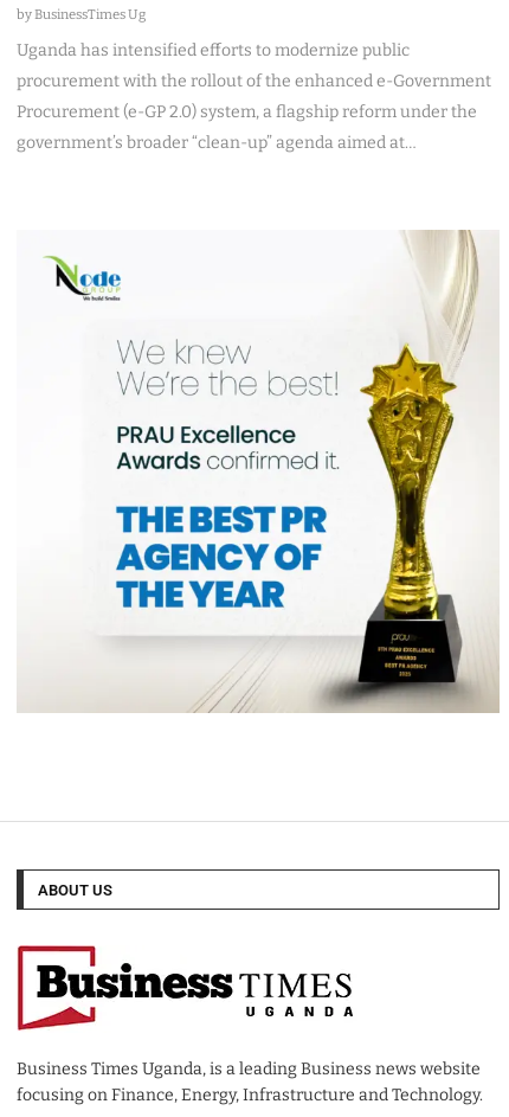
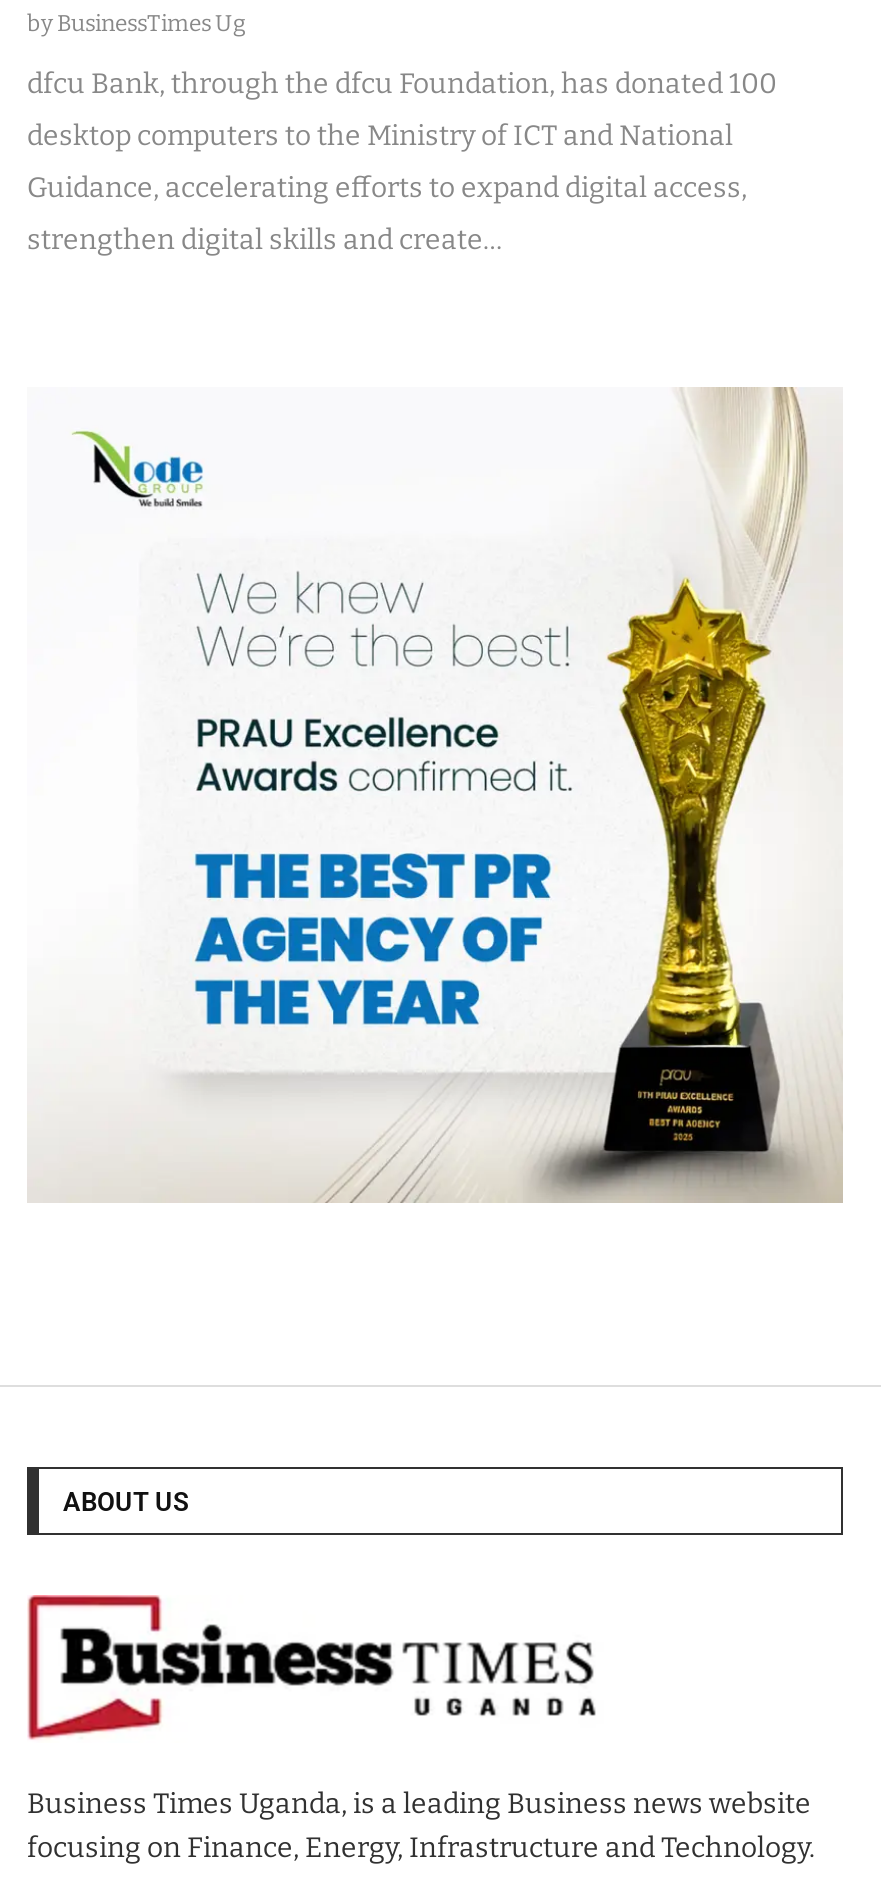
- Uganda has intensified efforts to modernize public
+ dfcu Bank, through the dfcu Foundation, has donated 100

- procurement with the rollout of the enhanced e-Government
+ desktop computers to the Ministry of ICT and National

- Procurement (e-GP 2.0) system, a flagship reform under the
+ Guidance, accelerating efforts to expand digital access,

- government’s broader “clean-up” agenda aimed at…
+ strengthen digital skills and create…
